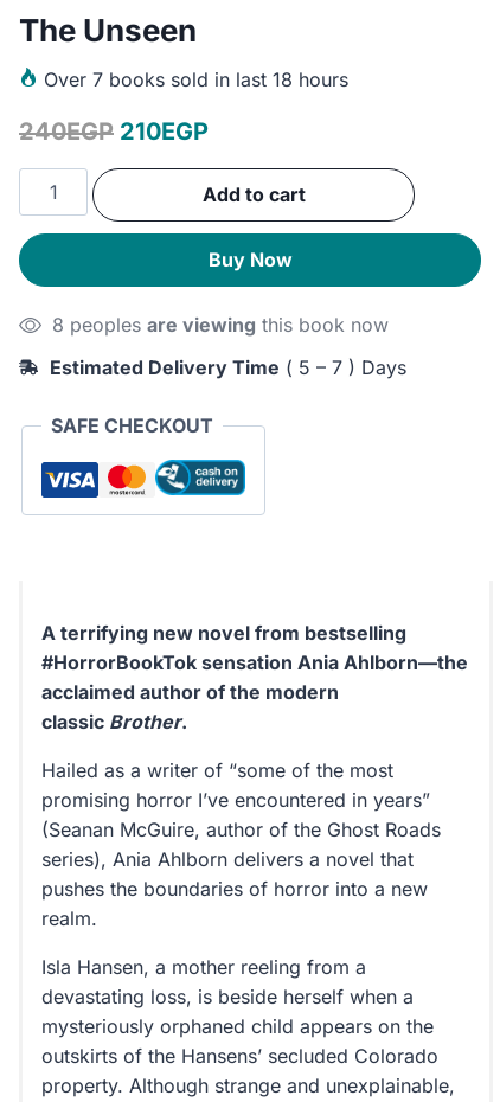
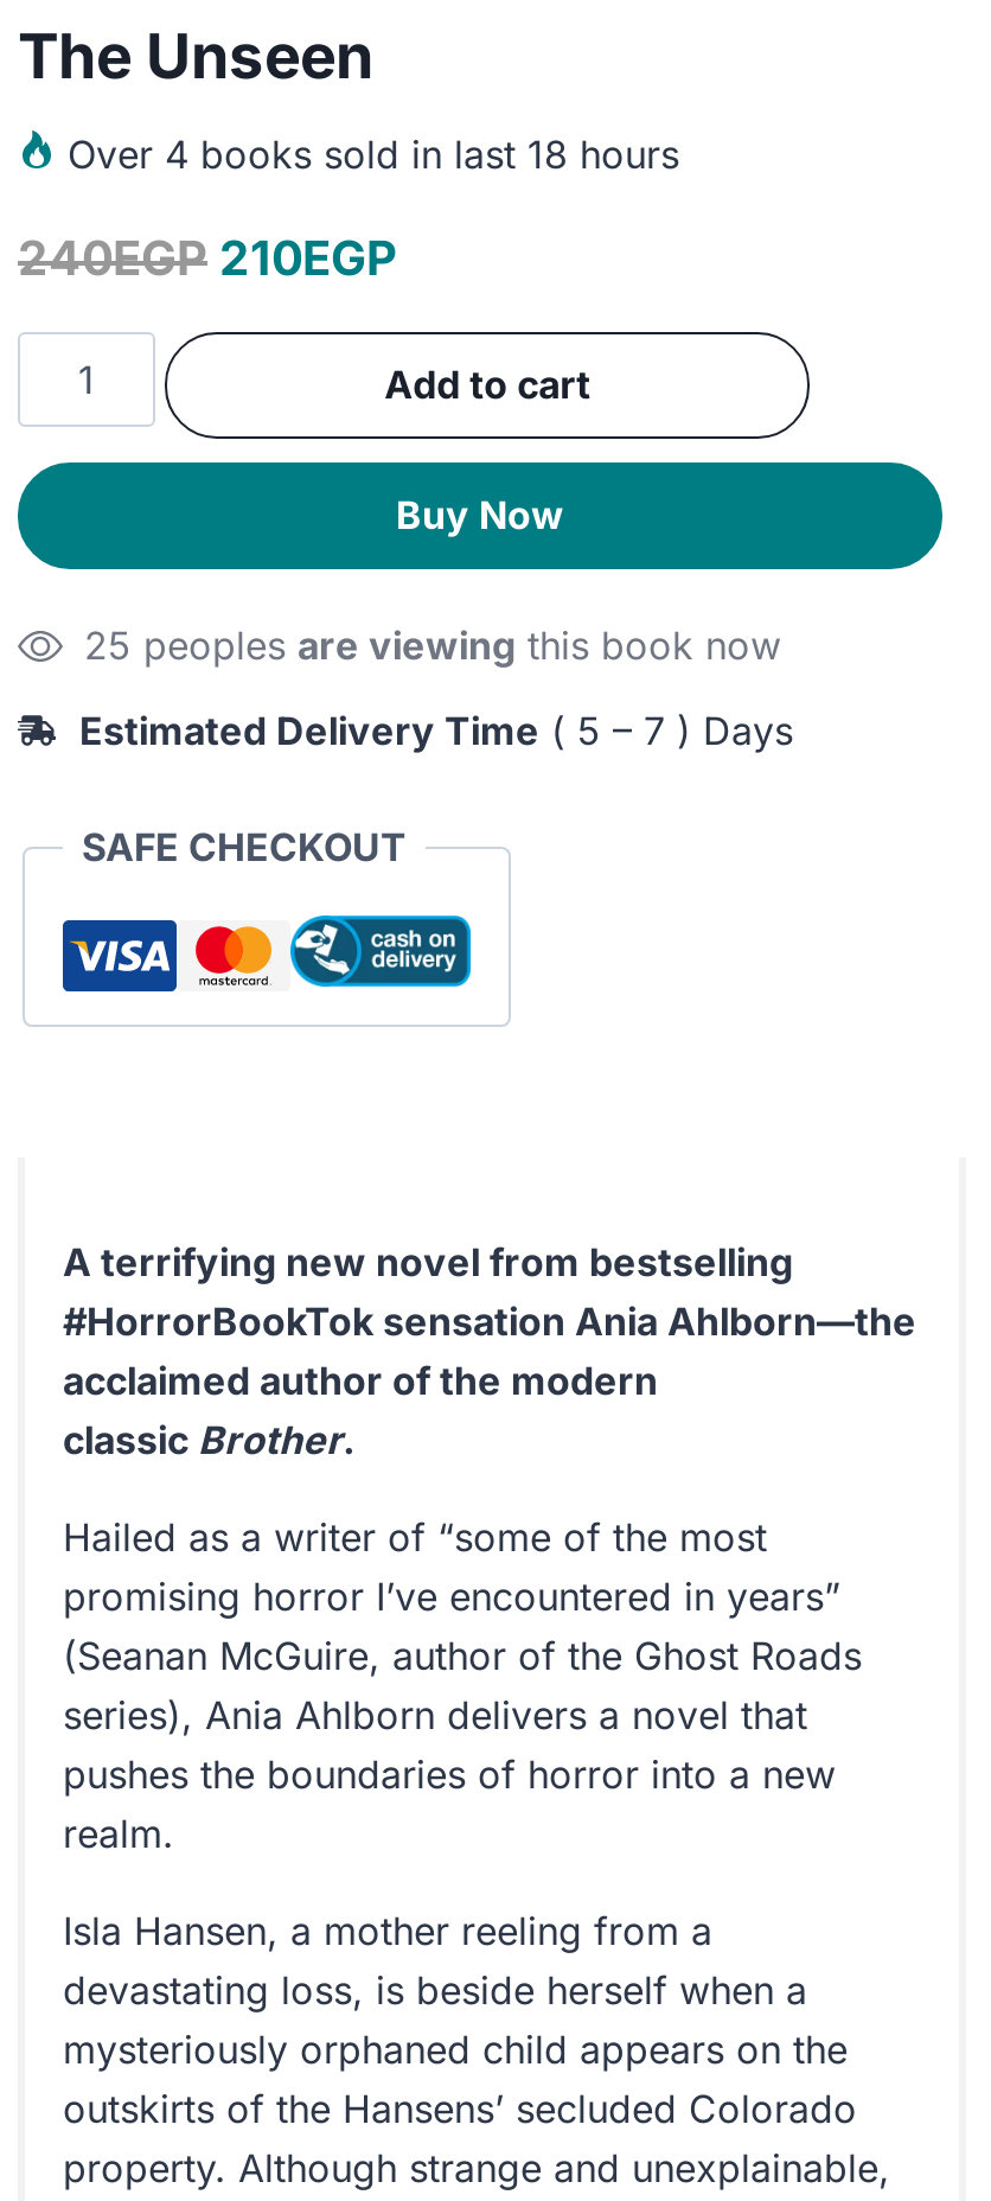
- Over 7 books sold in last 18 hours
+ Over 4 books sold in last 18 hours

- 8 peoples are viewing this book now
+ 25 peoples are viewing this book now
